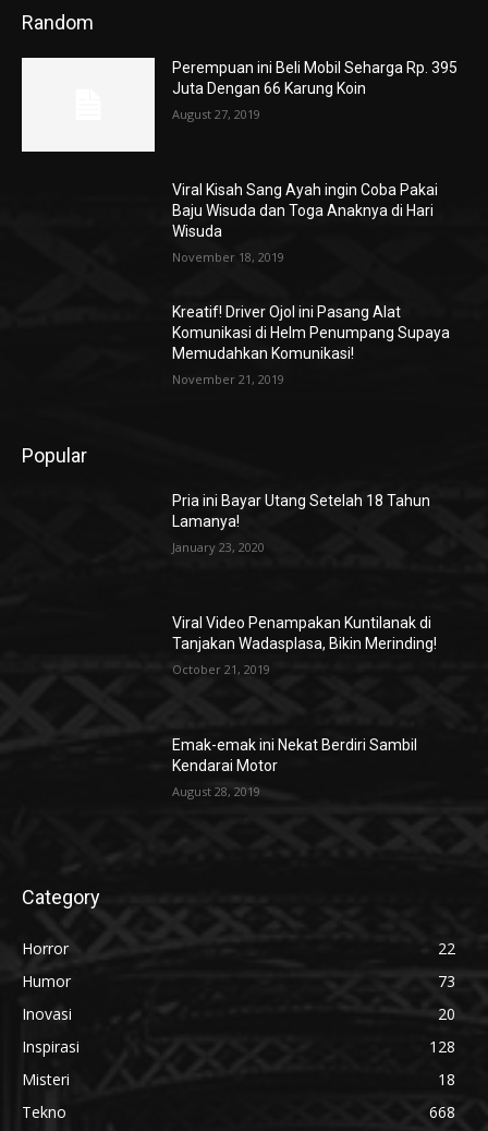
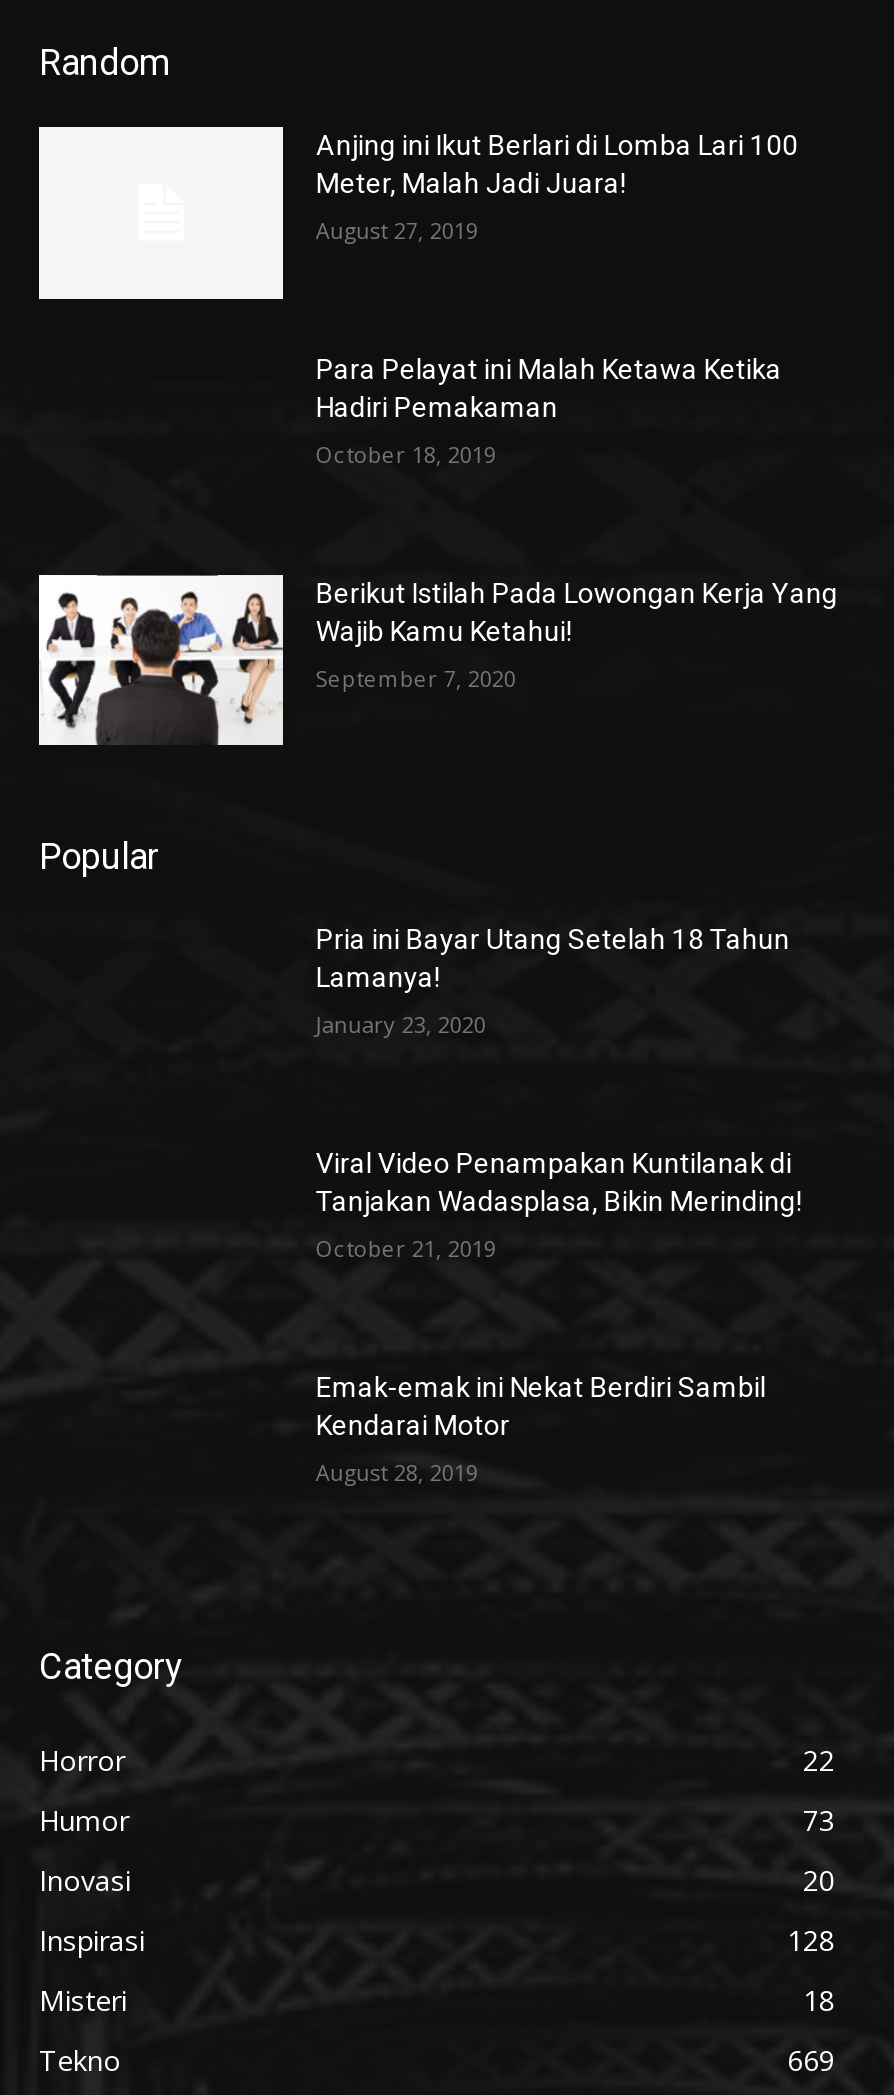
- Perempuan ini Beli Mobil Seharga Rp. 395
- Juta Dengan 66 Karung Koin
+ Anjing ini Ikut Berlari di Lomba Lari 100
+ Meter, Malah Jadi Juara!

+ [image]

- Viral Kisah Sang Ayah ingin Coba Pakai
- Baju Wisuda dan Toga Anaknya di Hari
- Wisuda
+ Para Pelayat ini Malah Ketawa Ketika
+ Hadiri Pemakaman

- November 18, 2019
+ October 18, 2019

- Kreatif! Driver Ojol ini Pasang Alat
- Komunikasi di Helm Penumpang Supaya
- Memudahkan Komunikasi!
+ Berikut Istilah Pada Lowongan Kerja Yang
+ Wajib Kamu Ketahui!

- November 21, 2019
+ September 7, 2020

- 668
+ 669
